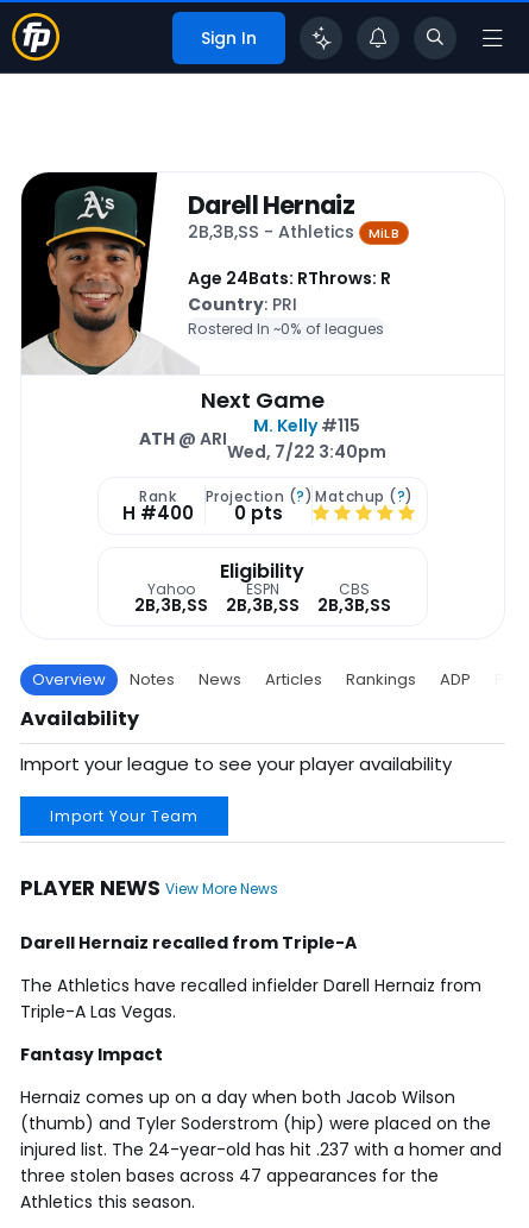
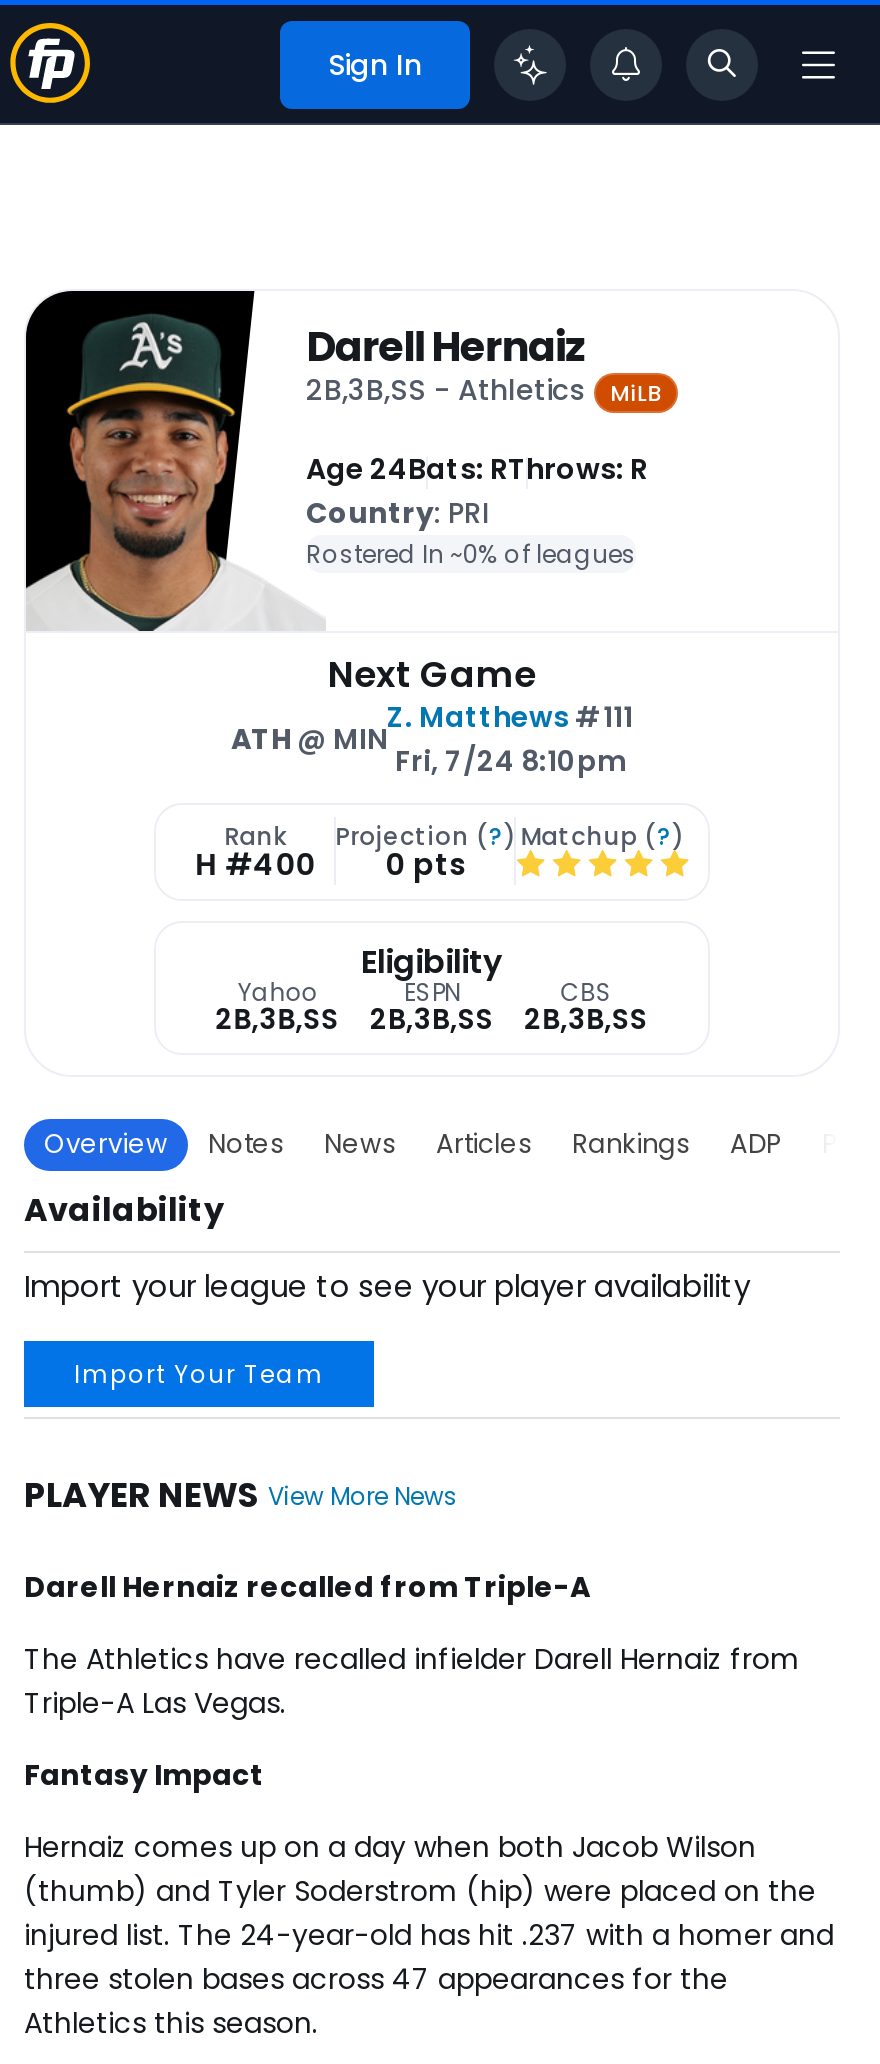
- M. Kelly #115
- Wed, 7/22 3:40pm
+ Z. Matthews #111
+ Fri, 7/24 8:10pm

- ATH @ ARI
+ ATH @ MIN
